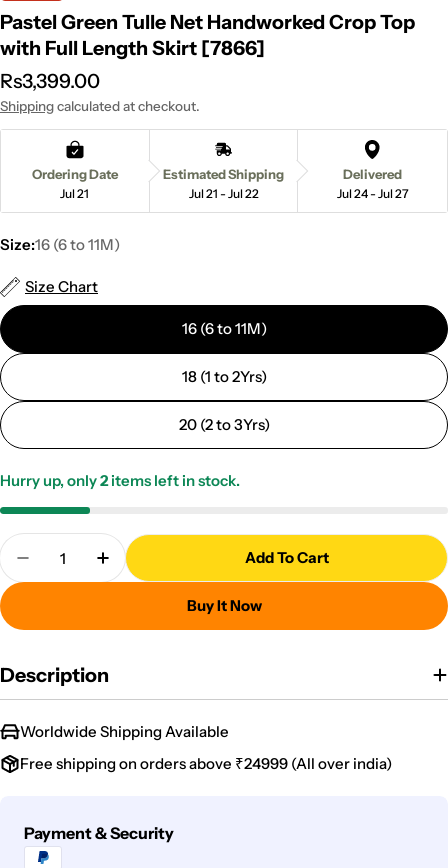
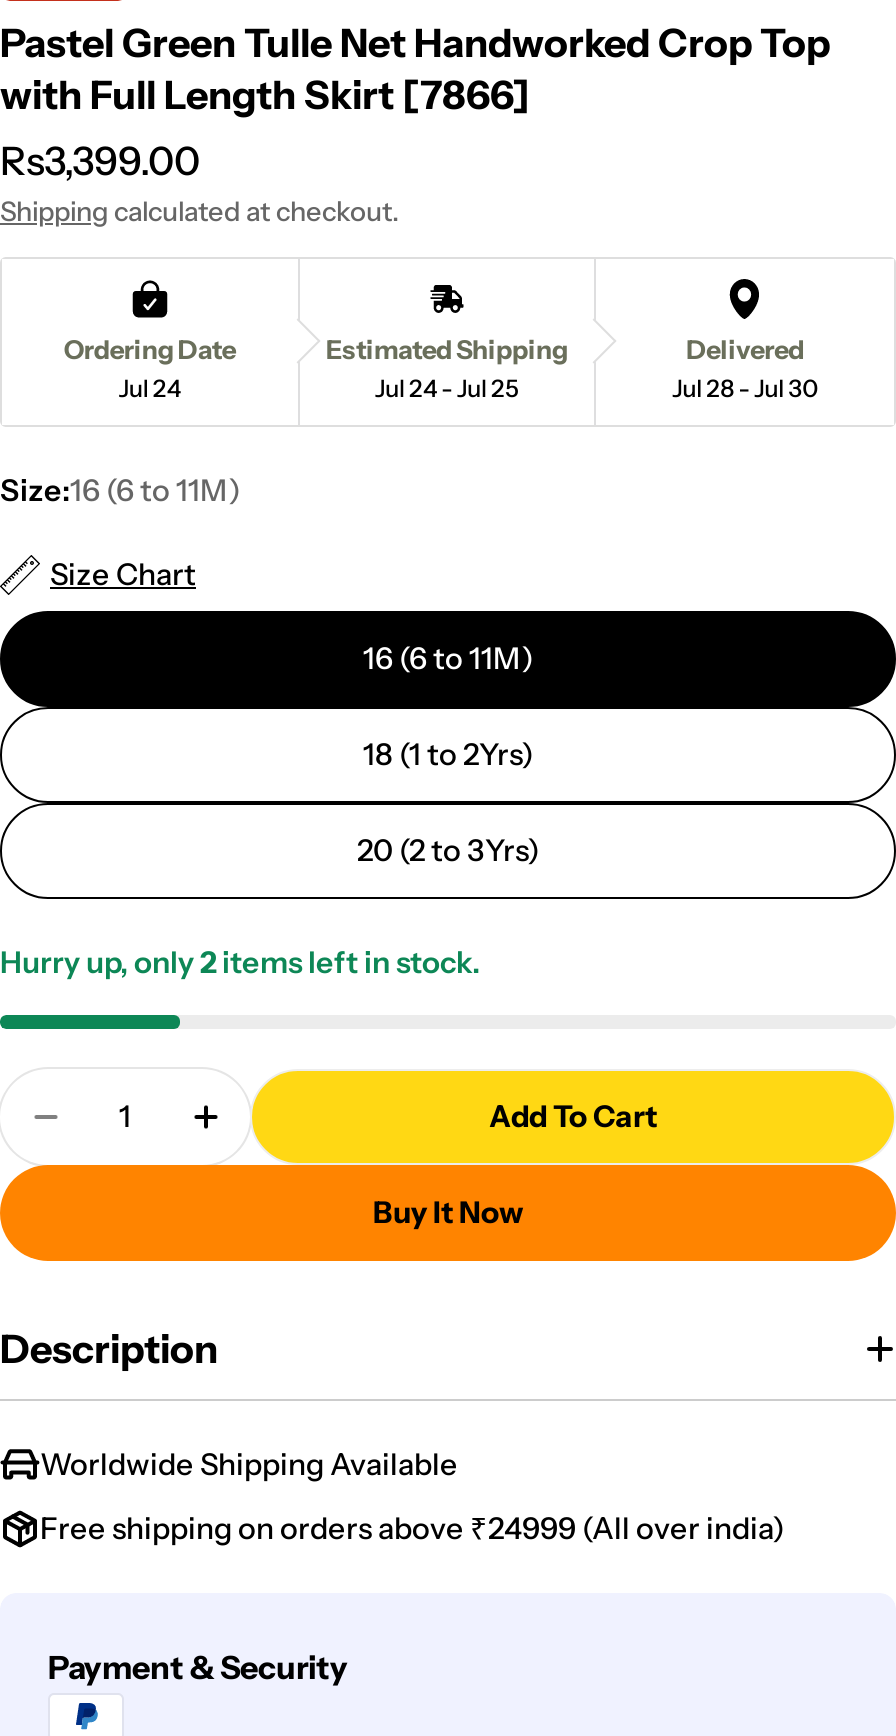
- Jul 21
+ Jul 24

- Jul 21 - Jul 22
+ Jul 24 - Jul 25

- Jul 24 - Jul 27
+ Jul 28 - Jul 30
